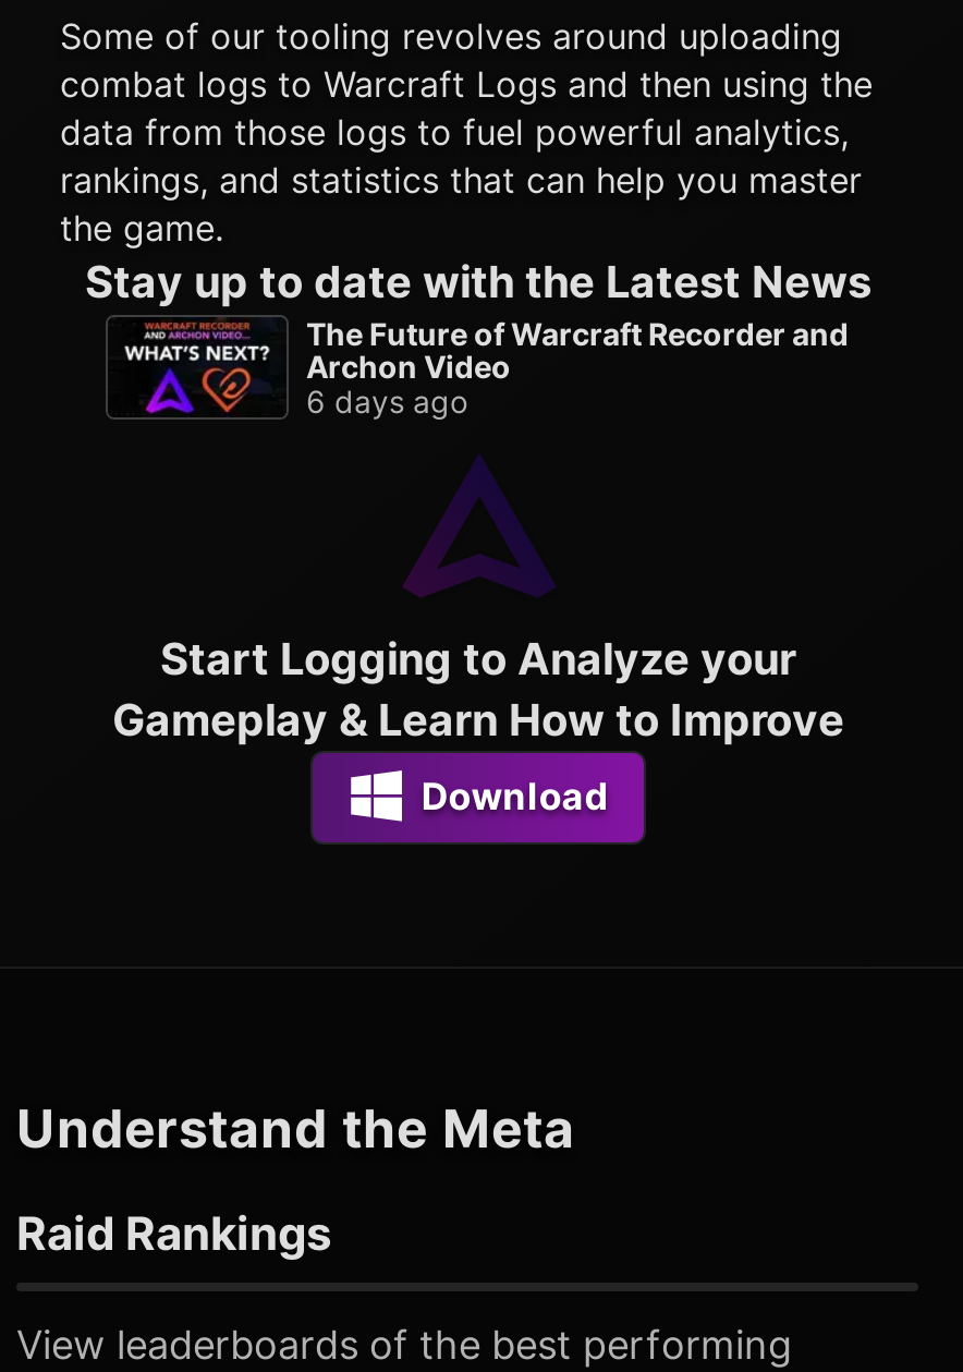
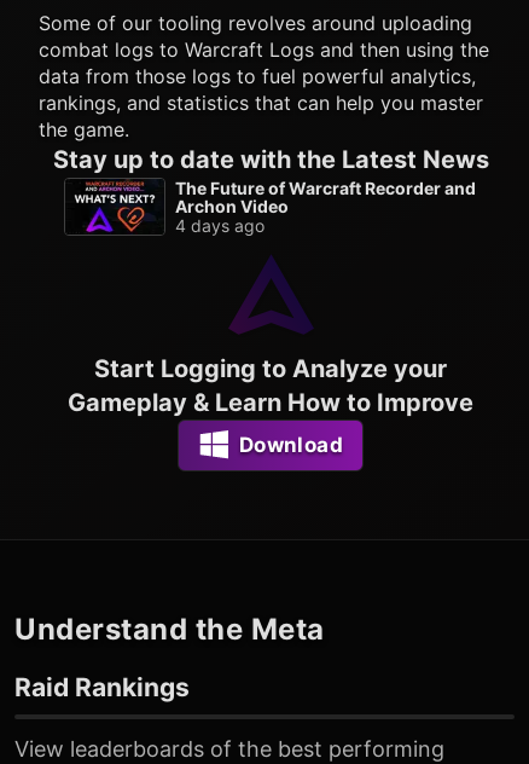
- 6 days ago
+ 4 days ago
